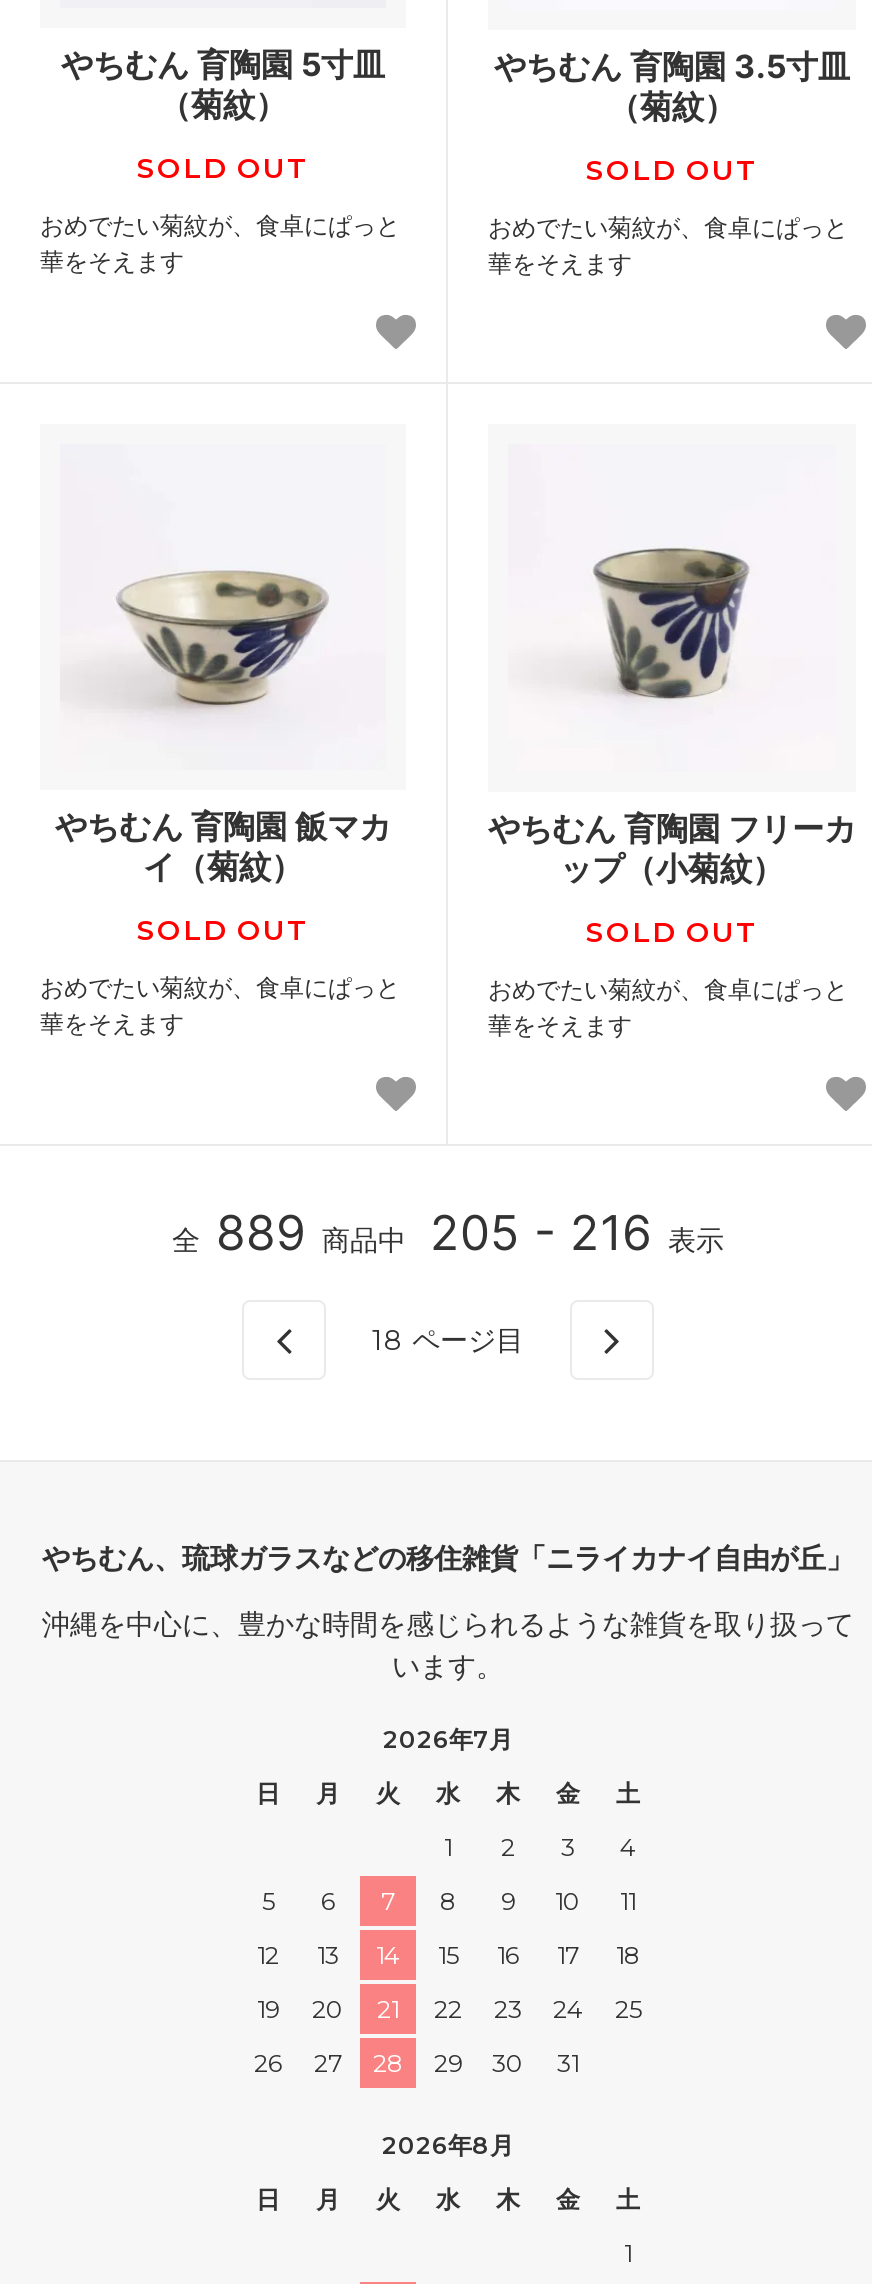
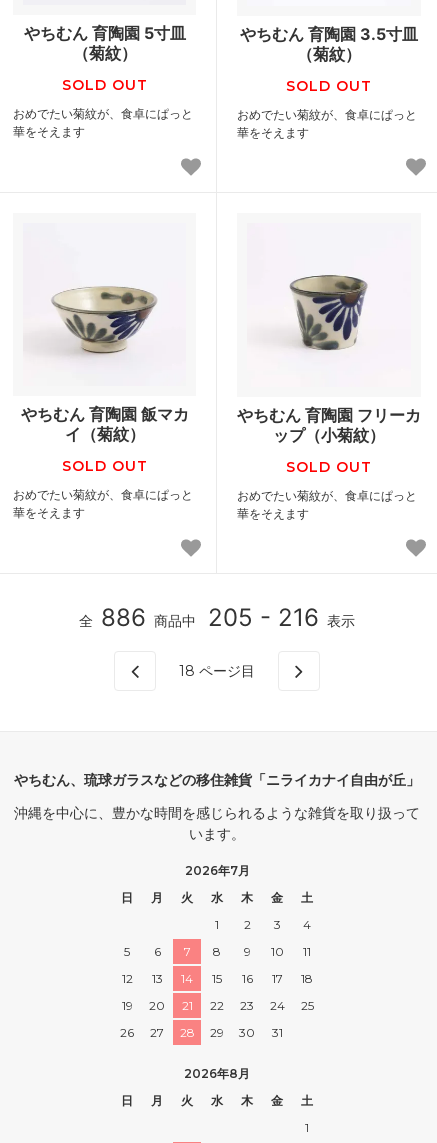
- 全 889 商品中 205 - 216 表示
+ 全 886 商品中 205 - 216 表示
